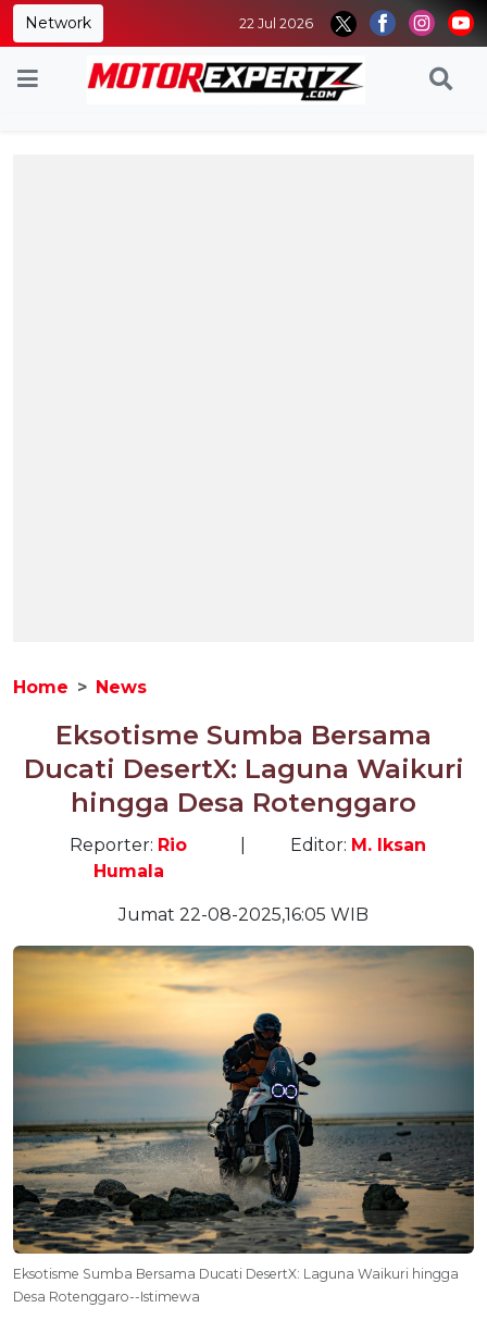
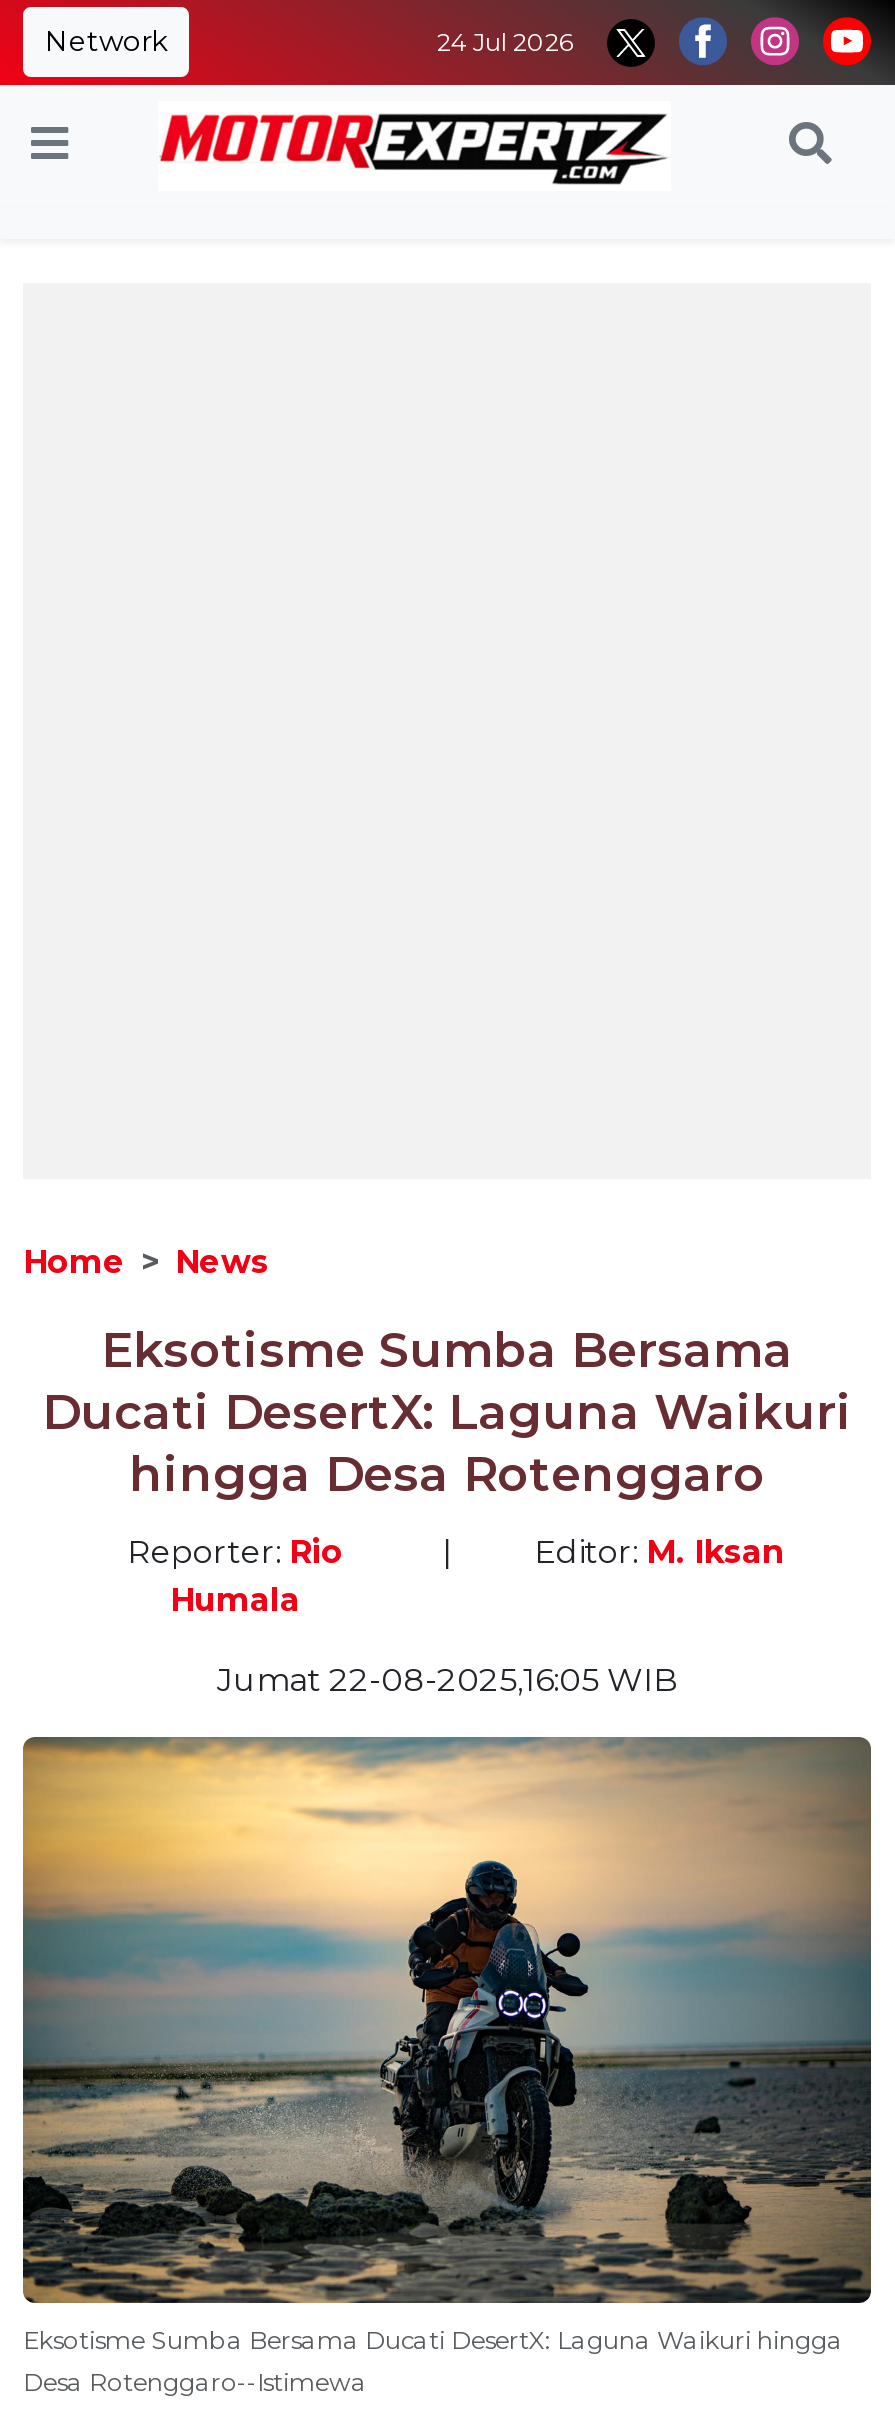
- 22 Jul 2026
+ 24 Jul 2026
